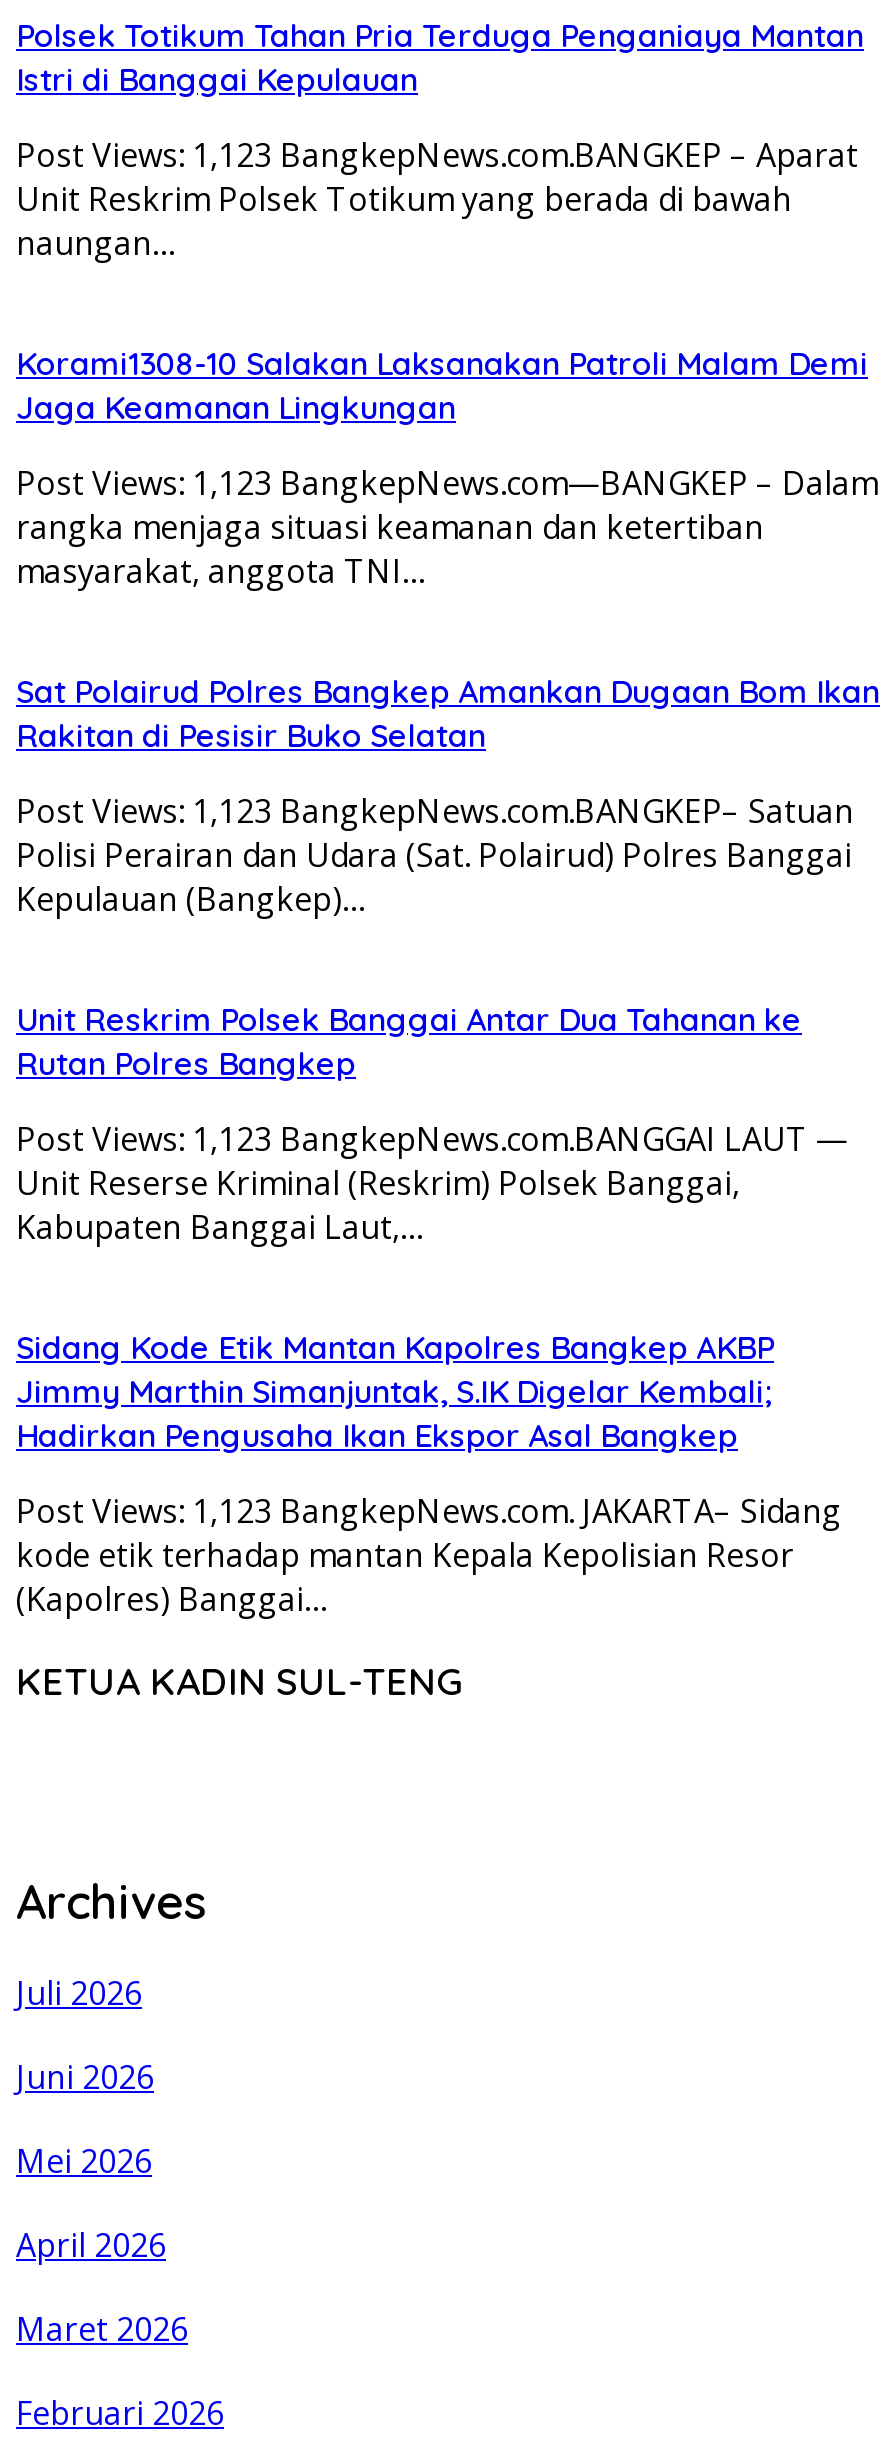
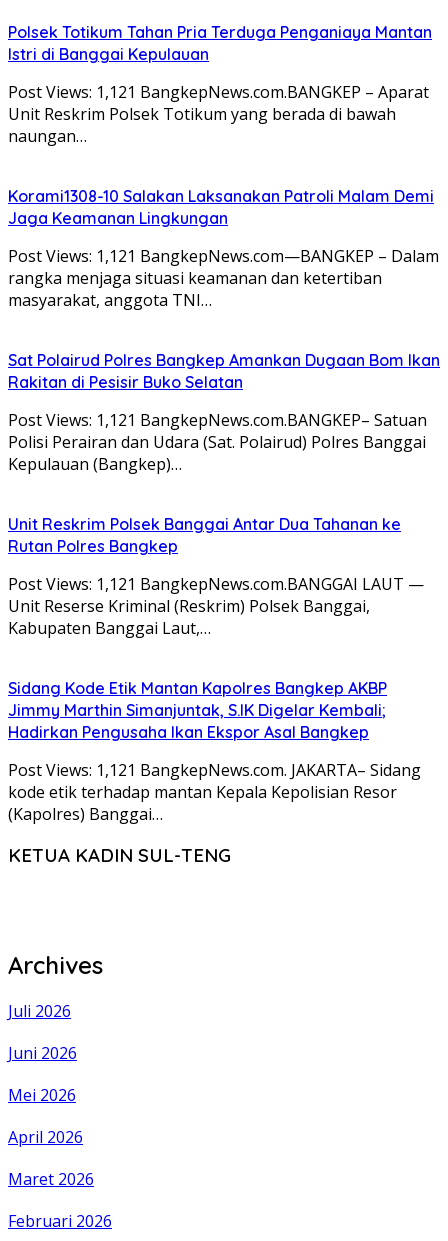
- Post Views: 1,123 BangkepNews.com.BANGKEP – Aparat
+ Post Views: 1,121 BangkepNews.com.BANGKEP – Aparat

- Post Views: 1,123 BangkepNews.com—BANGKEP – Dalam
+ Post Views: 1,121 BangkepNews.com—BANGKEP – Dalam

- Post Views: 1,123 BangkepNews.com.BANGKEP– Satuan
+ Post Views: 1,121 BangkepNews.com.BANGKEP– Satuan

- Post Views: 1,123 BangkepNews.com.BANGGAI LAUT —
+ Post Views: 1,121 BangkepNews.com.BANGGAI LAUT —

- Post Views: 1,123 BangkepNews.com. JAKARTA– Sidang
+ Post Views: 1,121 BangkepNews.com. JAKARTA– Sidang
